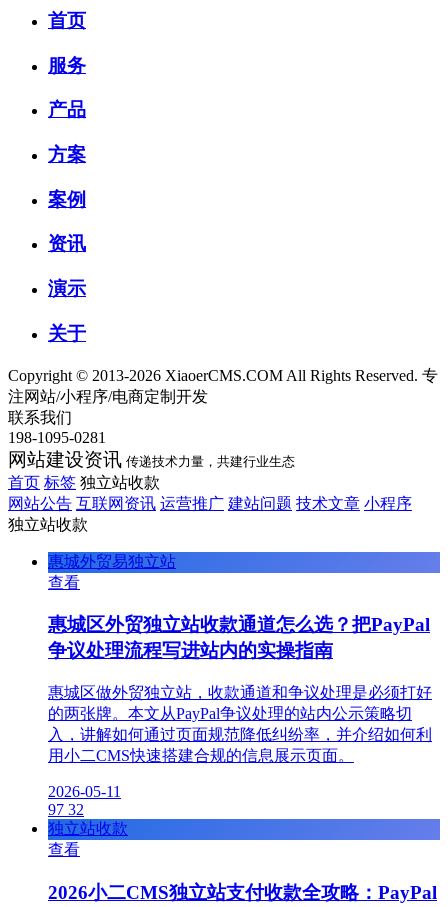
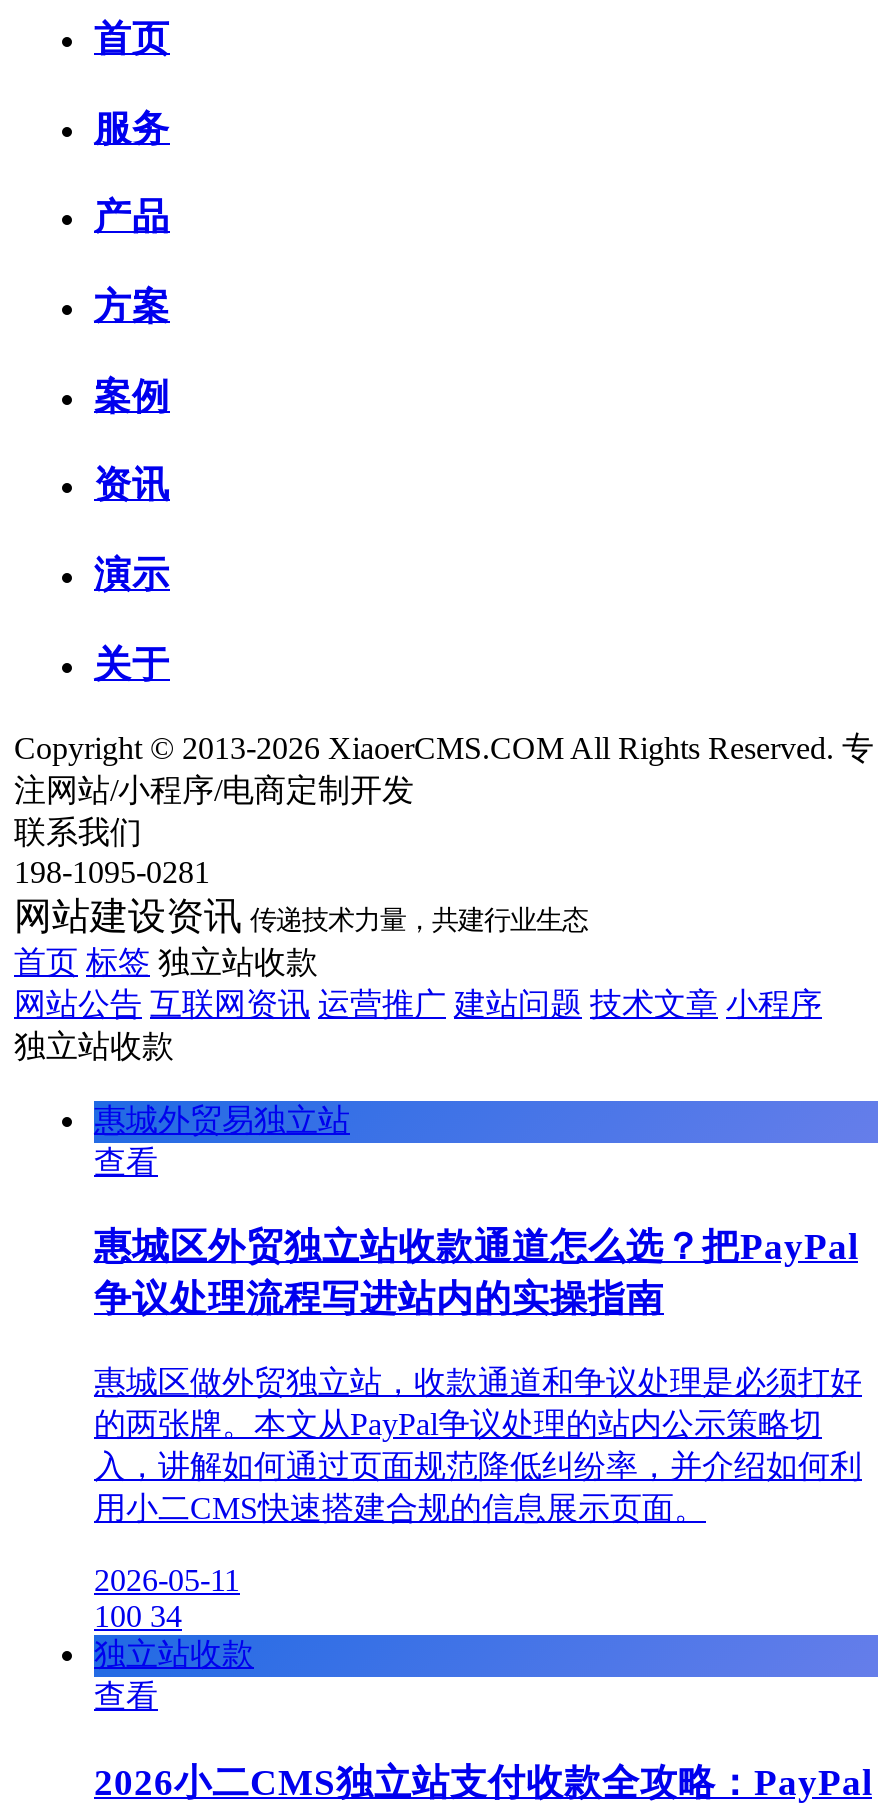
- 97 32
+ 100 34
